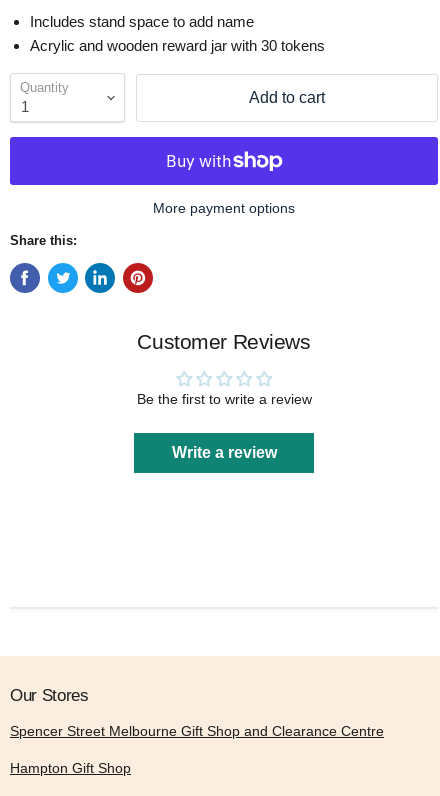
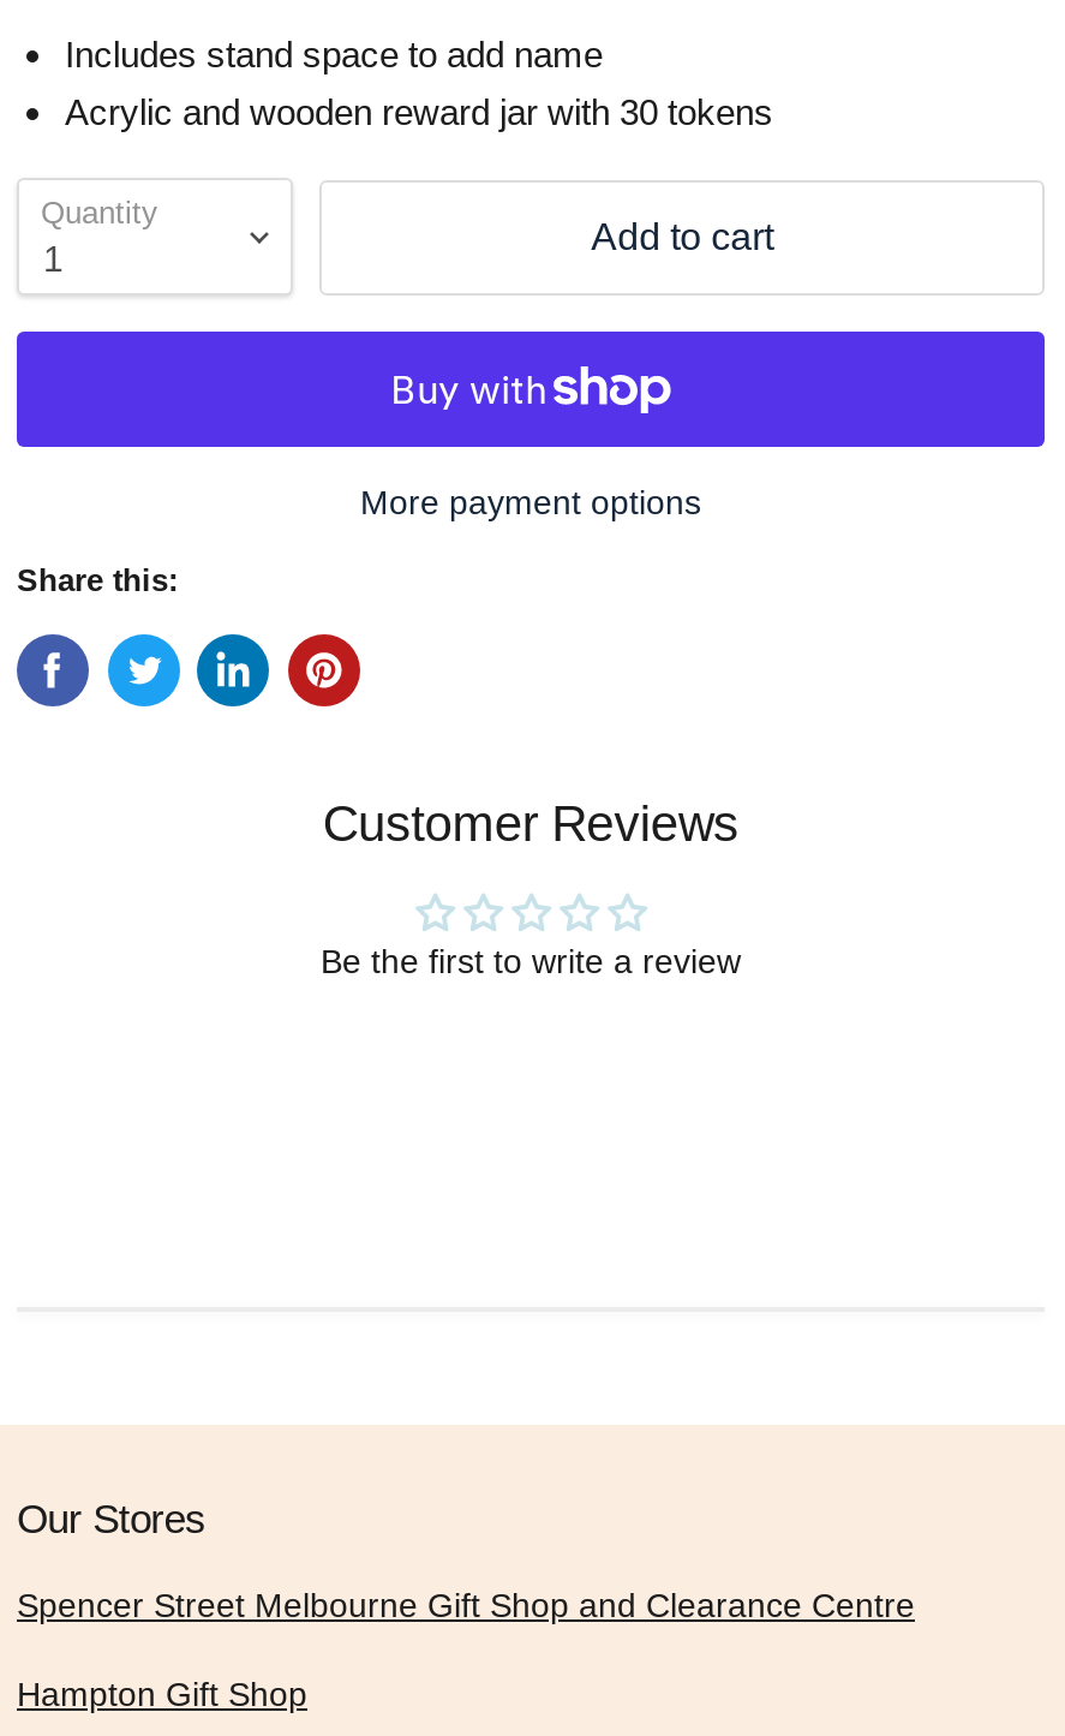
- Write a review
